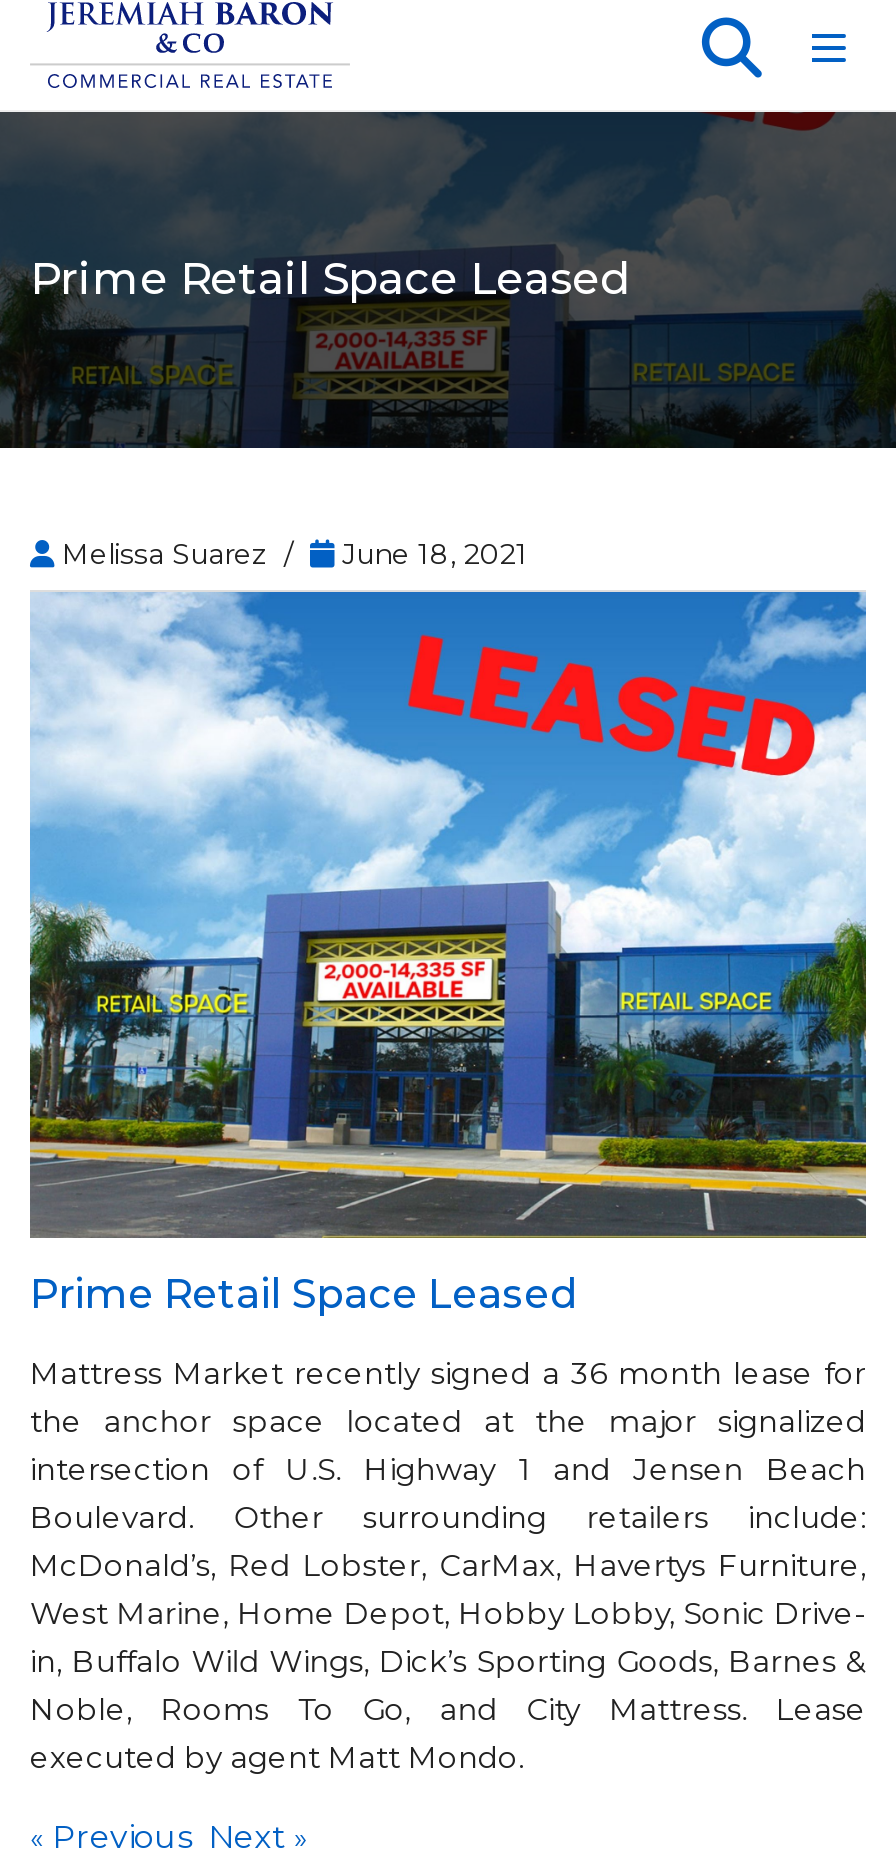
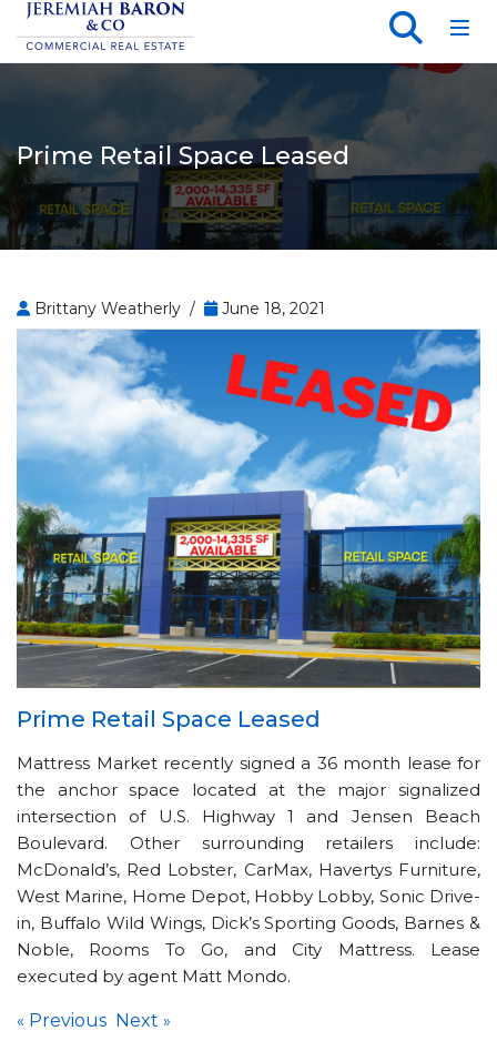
- Melissa Suarez /
+ Brittany Weatherly /
